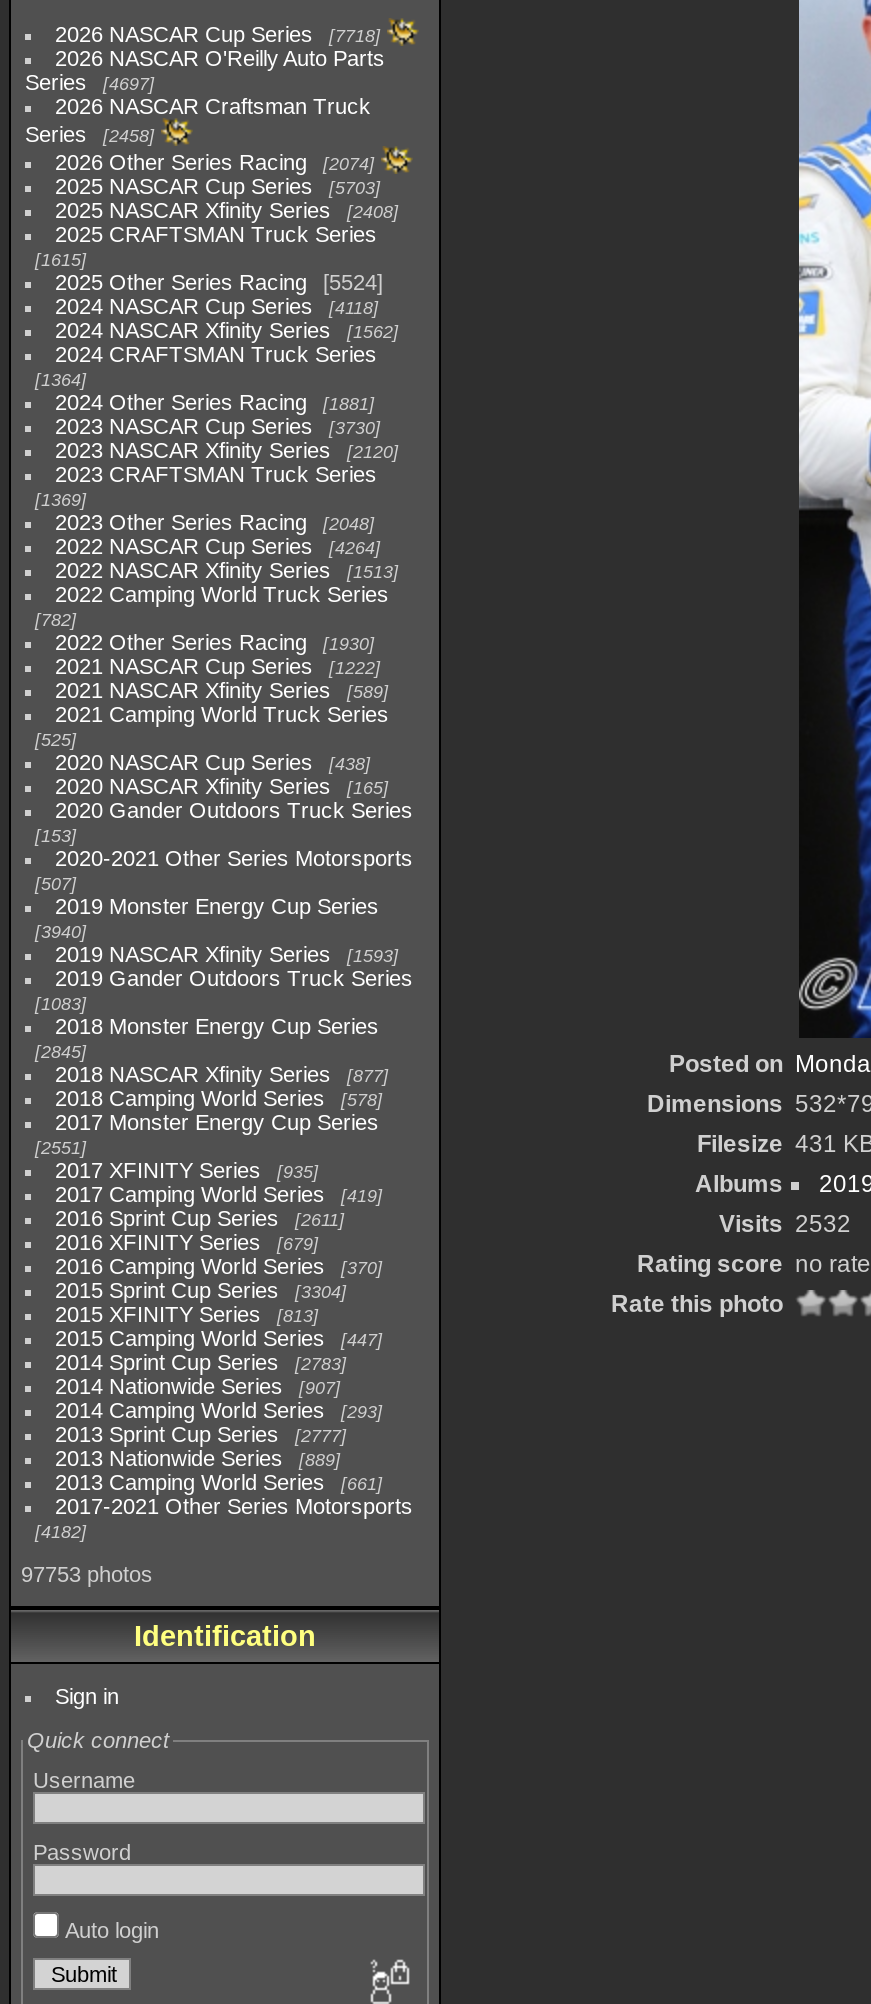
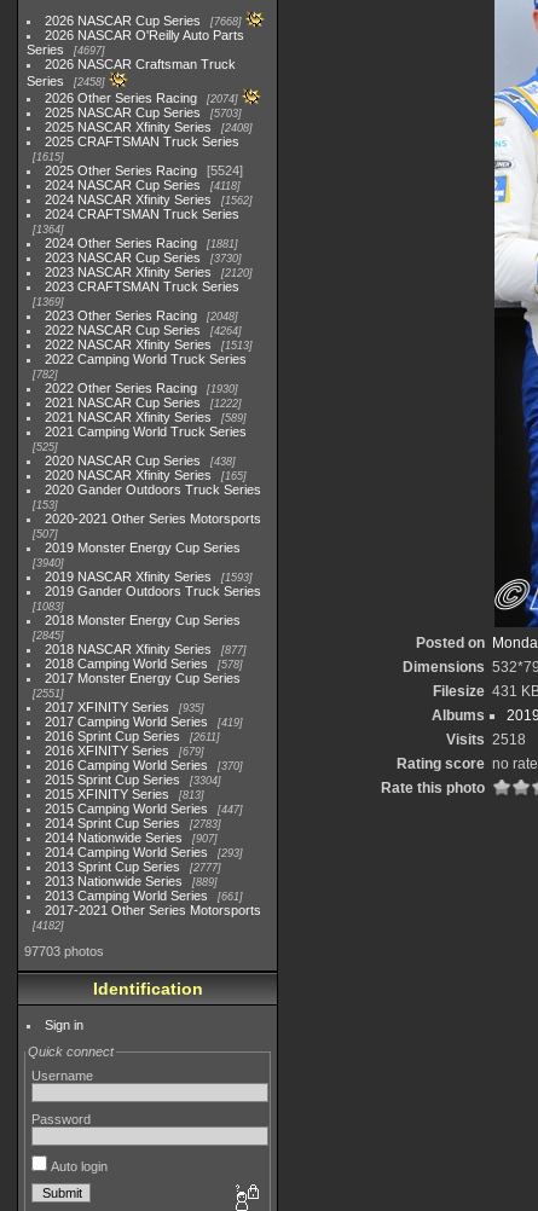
- 2026 NASCAR Cup Series 7718
+ 2026 NASCAR Cup Series 7668

- Visits 2532
+ Visits 2518

- 97753 photos
+ 97703 photos
